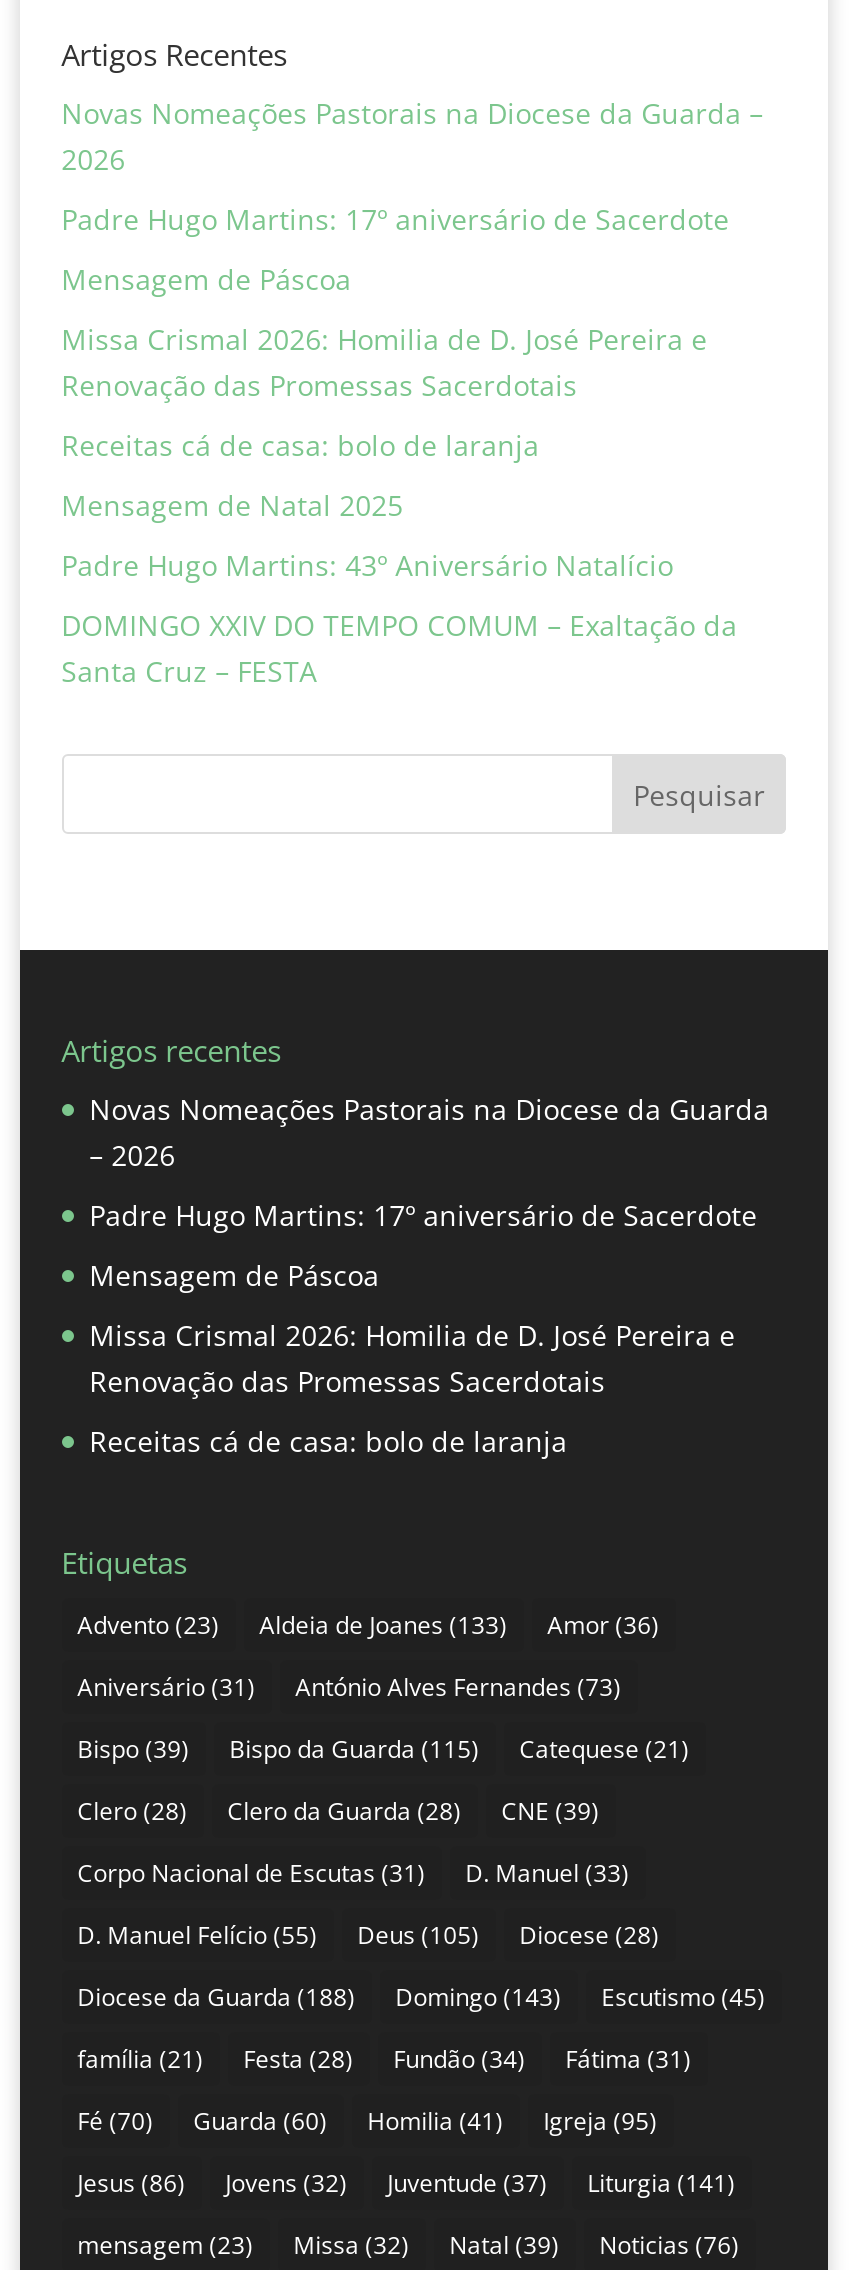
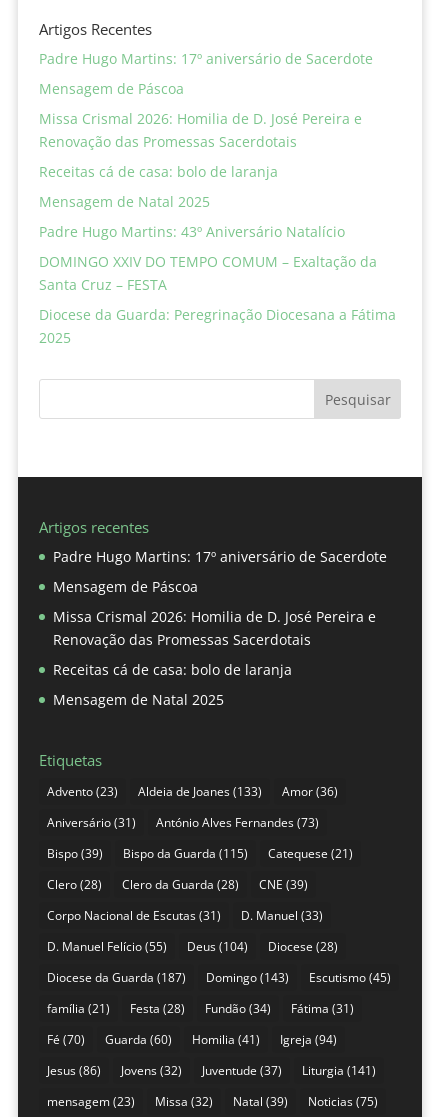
- Novas Nomeações Pastorais na Diocese da Guarda –
- 2026

moved up: Padre Hugo Martins: 17º aniversário de Sacerdote | Mensagem de Páscoa | Missa Crismal 2026: Homilia de D. José Pereira e | ... | DOMINGO XXIV DO TEMPO COMUM – Exaltação da | Santa Cruz – FESTA

+ Diocese da Guarda: Peregrinação Diocesana a Fátima
+ 2025

- Novas Nomeações Pastorais na Diocese da Guarda
- – 2026

moved up: Padre Hugo Martins: 17º aniversário de Sacerdote | Mensagem de Páscoa | Missa Crismal 2026: Homilia de D. José Pereira e | Renovação das Promessas Sacerdotais | Receitas cá de casa: bolo de laranja

+ Mensagem de Natal 2025

- D. Manuel Felício (55) Deus (105) Diocese (28)
+ D. Manuel Felício (55) Deus (104) Diocese (28)

- Diocese da Guarda (188)
+ Diocese da Guarda (187)

- Fé (70) Guarda (60) Homilia (41) Igreja (95)
+ Fé (70) Guarda (60) Homilia (41) Igreja (94)

- mensagem (23) Missa (32) Natal (39) Noticias (76)
+ mensagem (23) Missa (32) Natal (39) Noticias (75)
